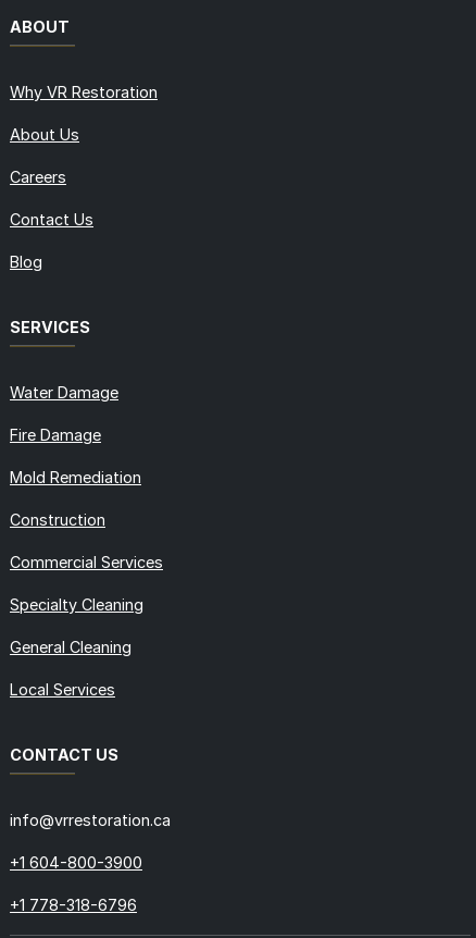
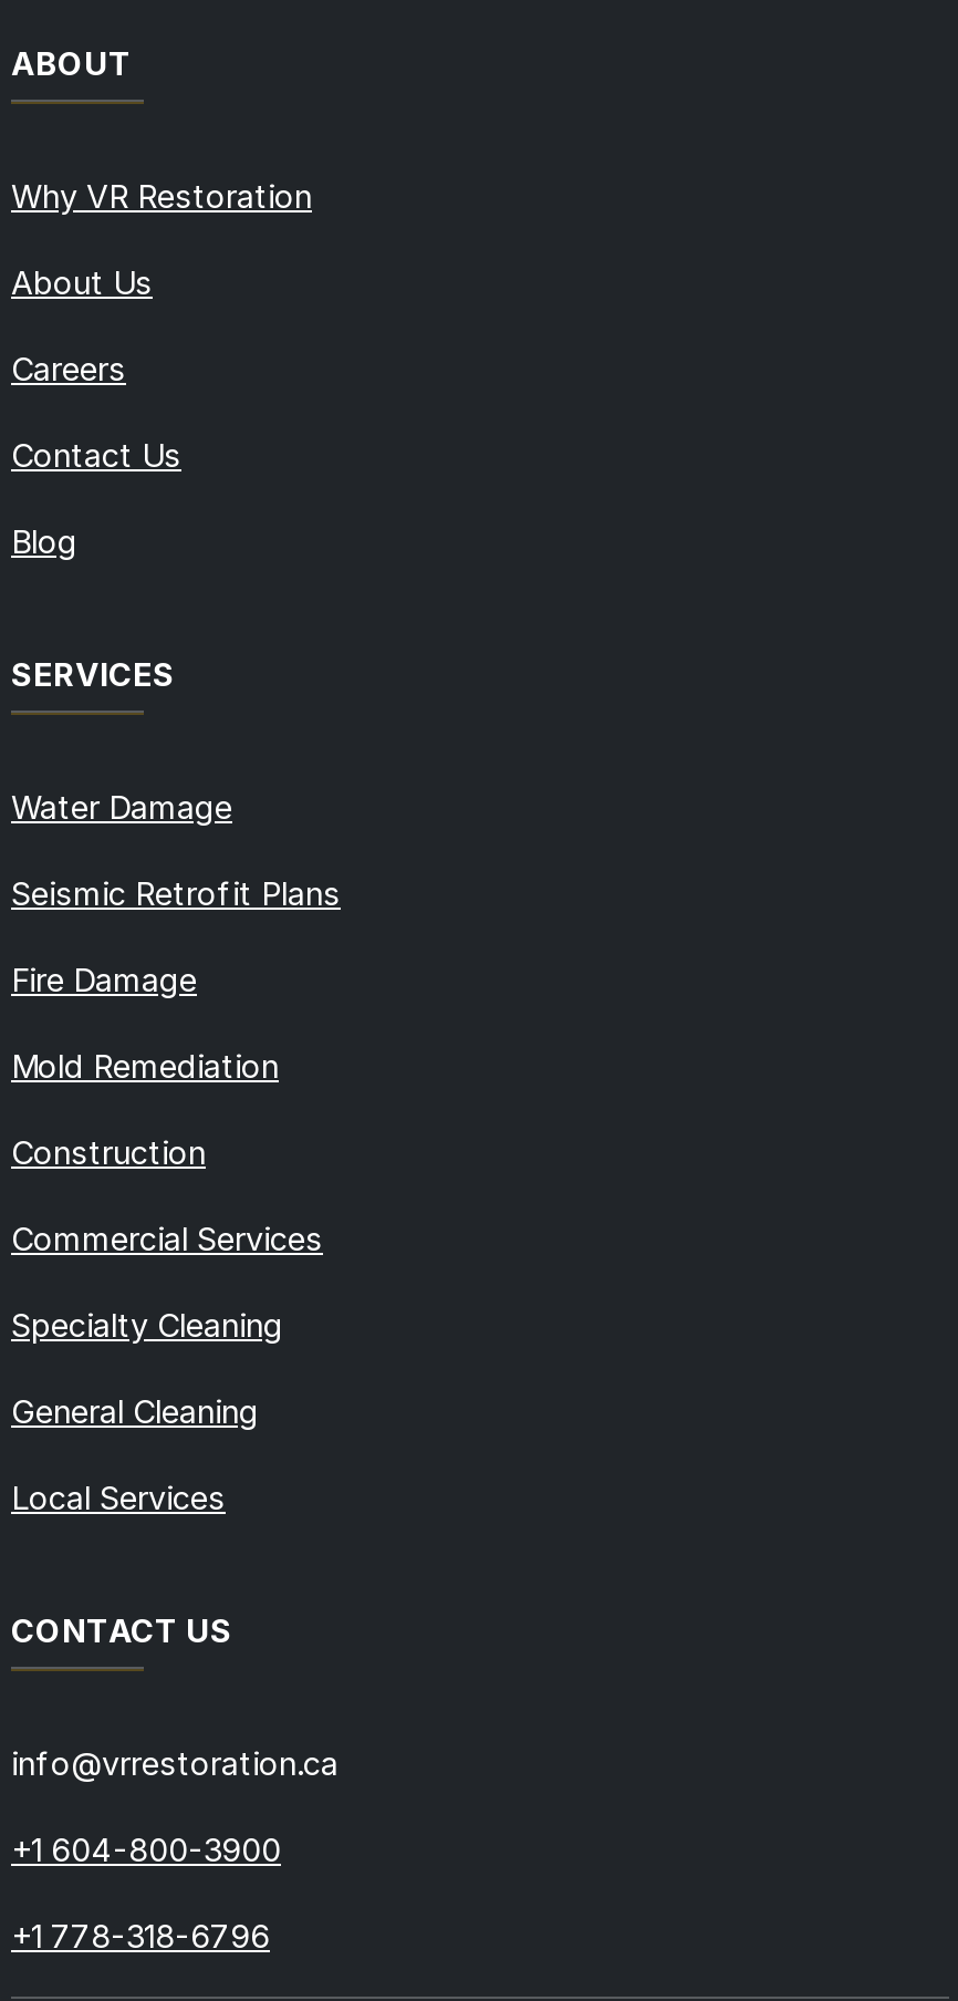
+ Seismic Retrofit Plans
